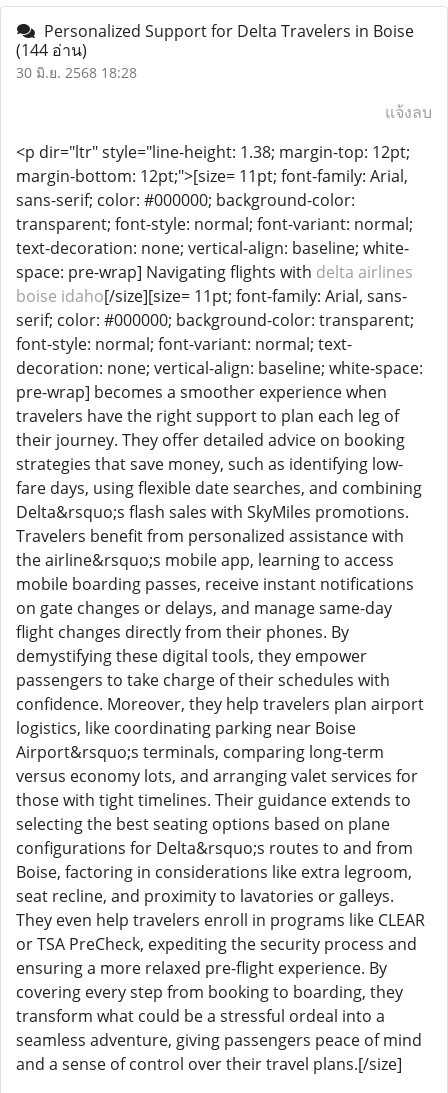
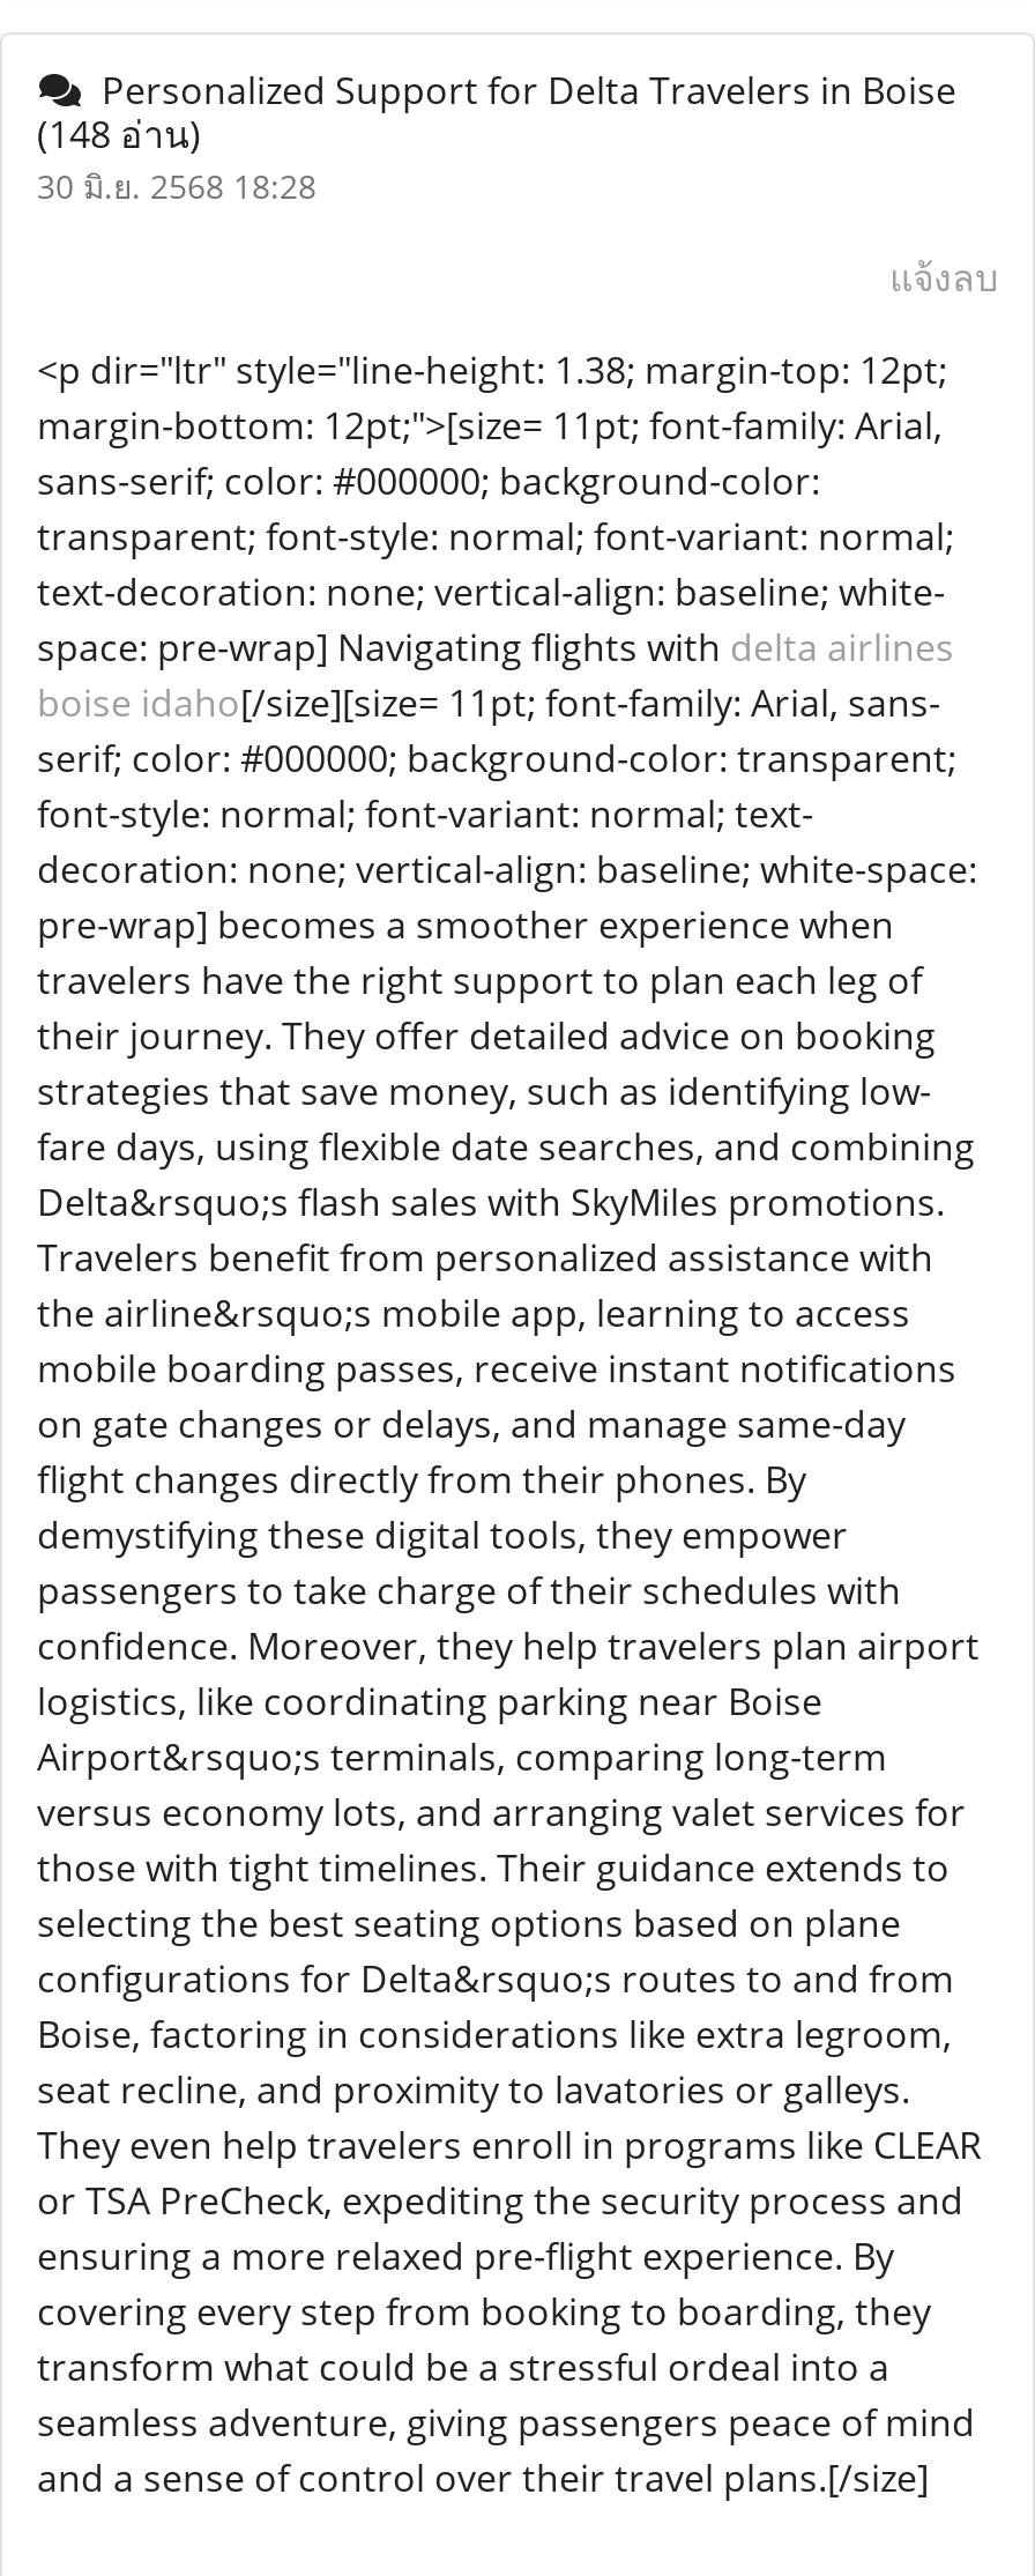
- (144 อ่าน)
+ (148 อ่าน)
